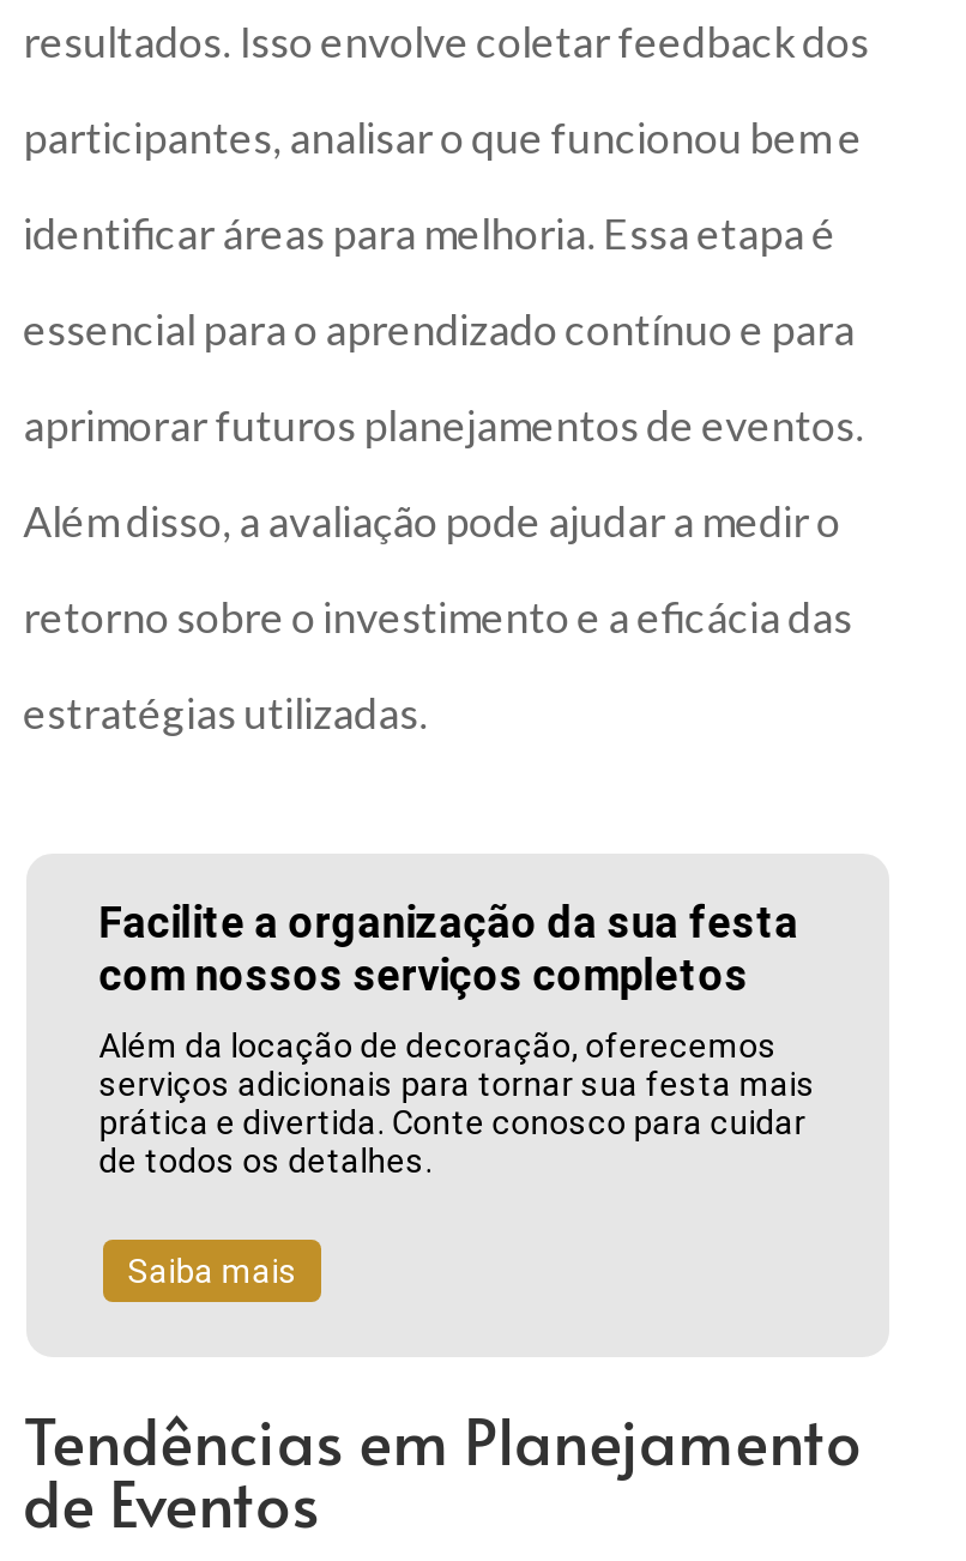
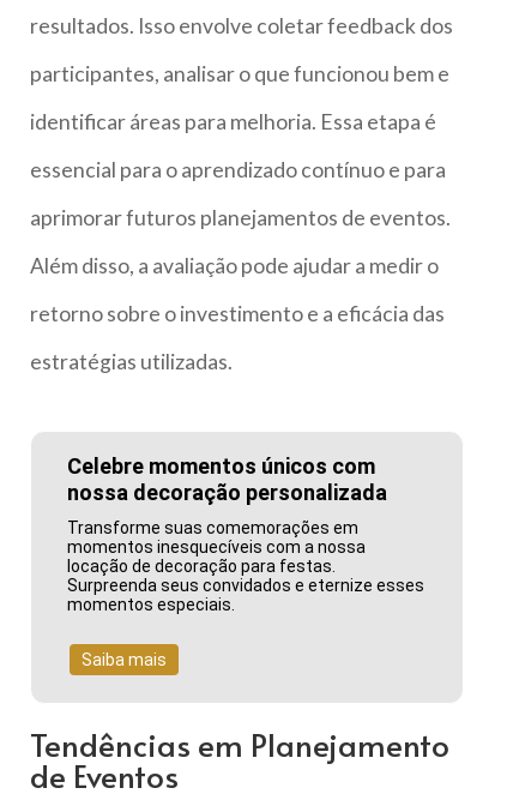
- Facilite a organização da sua festa
- com nossos serviços completos
+ Celebre momentos únicos com
+ nossa decoração personalizada

- Além da locação de decoração, oferecemos
- serviços adicionais para tornar sua festa mais
- prática e divertida. Conte conosco para cuidar
- de todos os detalhes.
+ Transforme suas comemorações em
+ momentos inesquecíveis com a nossa
+ locação de decoração para festas.
+ Surpreenda seus convidados e eternize esses
+ momentos especiais.
